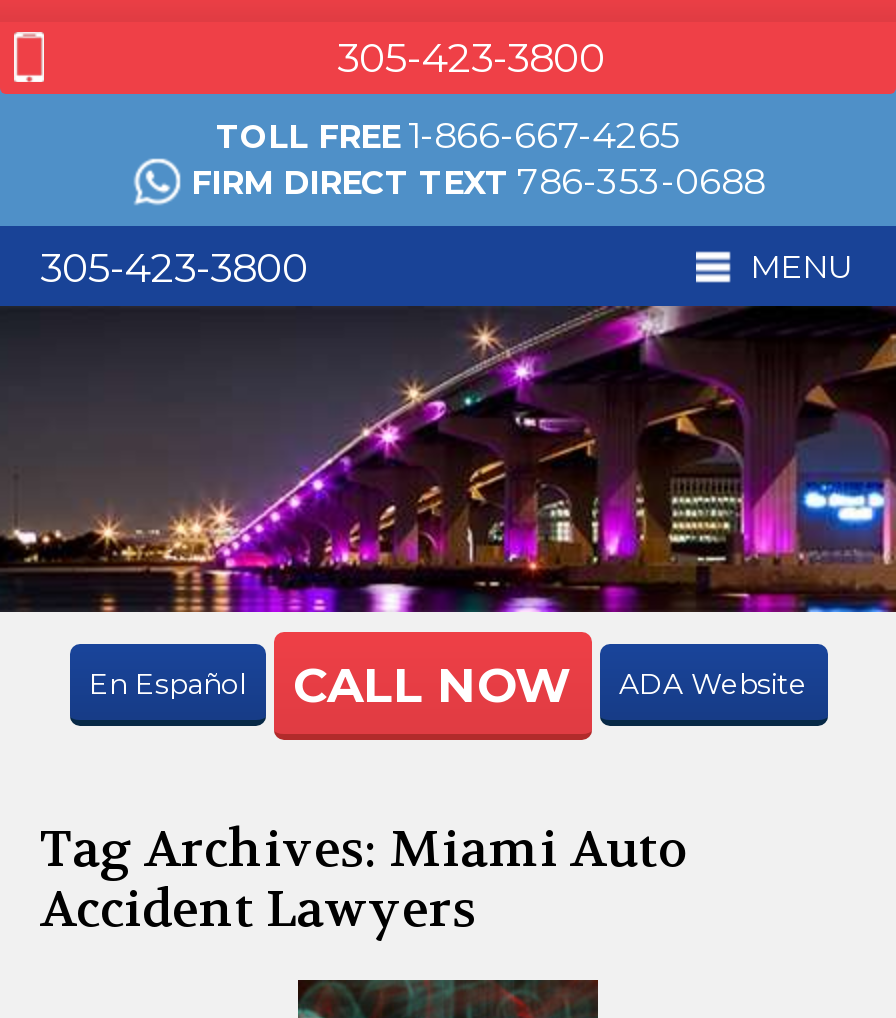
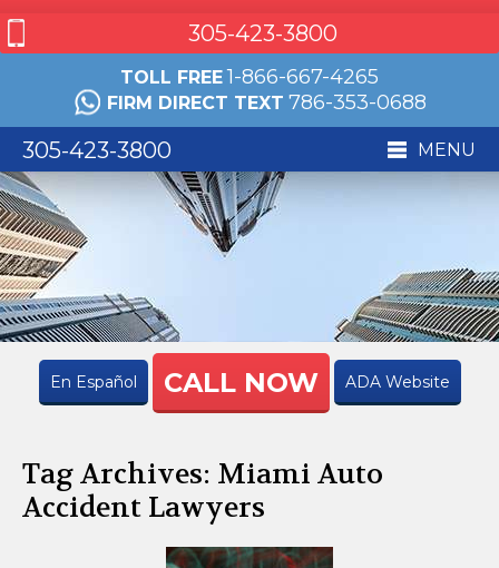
- [image]
+ [image]
